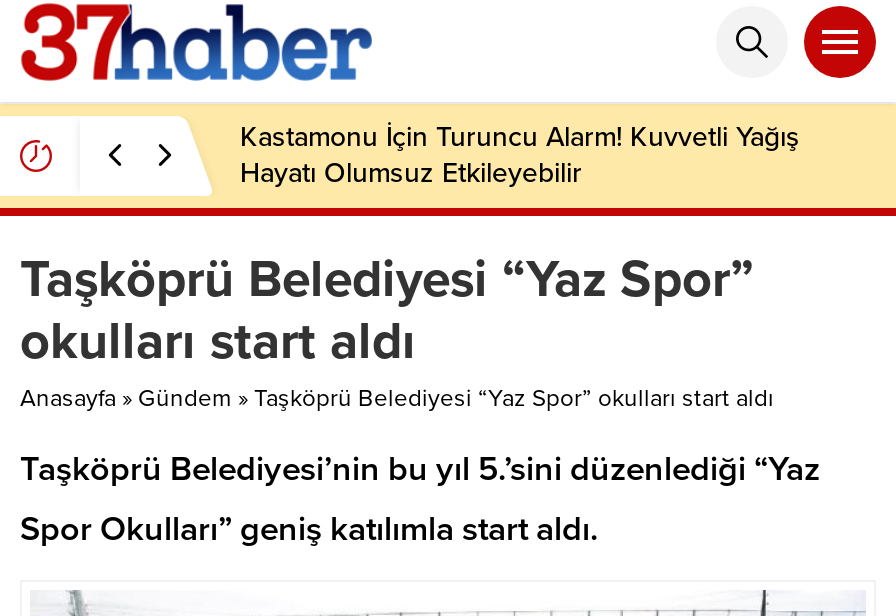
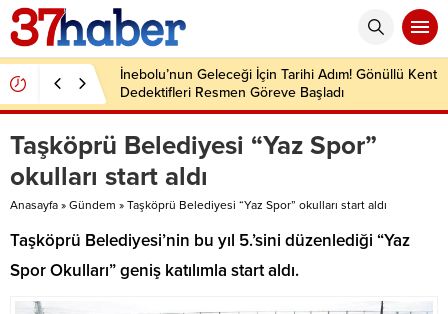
- Kastamonu İçin Turuncu Alarm! Kuvvetli Yağış
- Hayatı Olumsuz Etkileyebilir
+ İnebolu’nun Geleceği İçin Tarihi Adım! Gönüllü Kent
+ Dedektifleri Resmen Göreve Başladı
